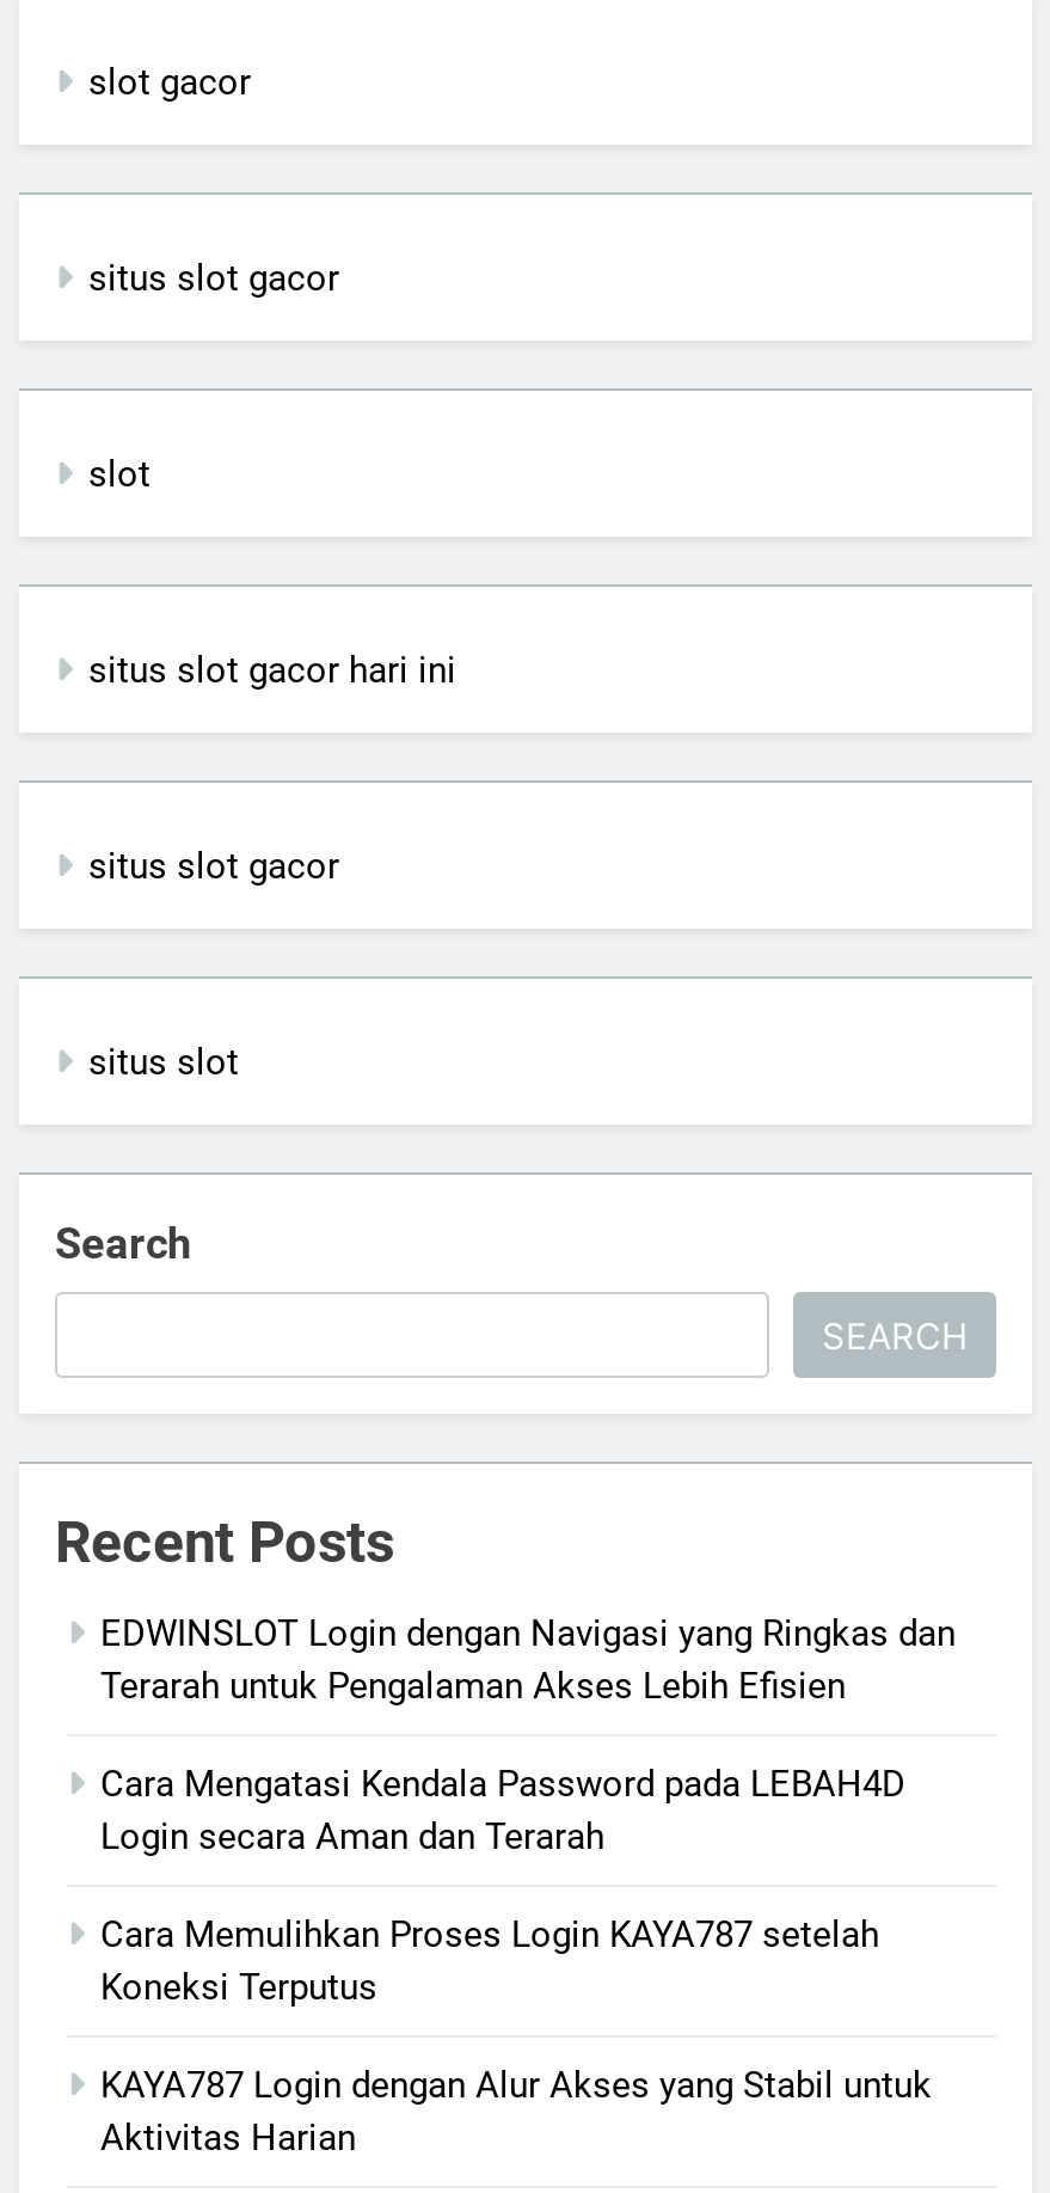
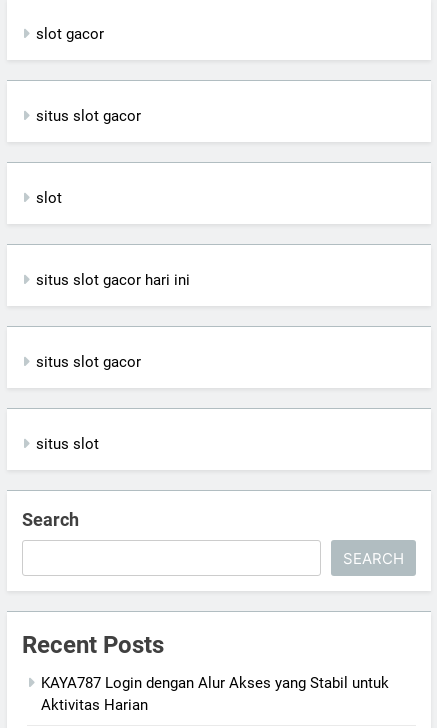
- EDWINSLOT Login dengan Navigasi yang Ringkas dan
- Terarah untuk Pengalaman Akses Lebih Efisien
- Cara Mengatasi Kendala Password pada LEBAH4D
- Login secara Aman dan Terarah
- Cara Memulihkan Proses Login KAYA787 setelah
- Koneksi Terputus
